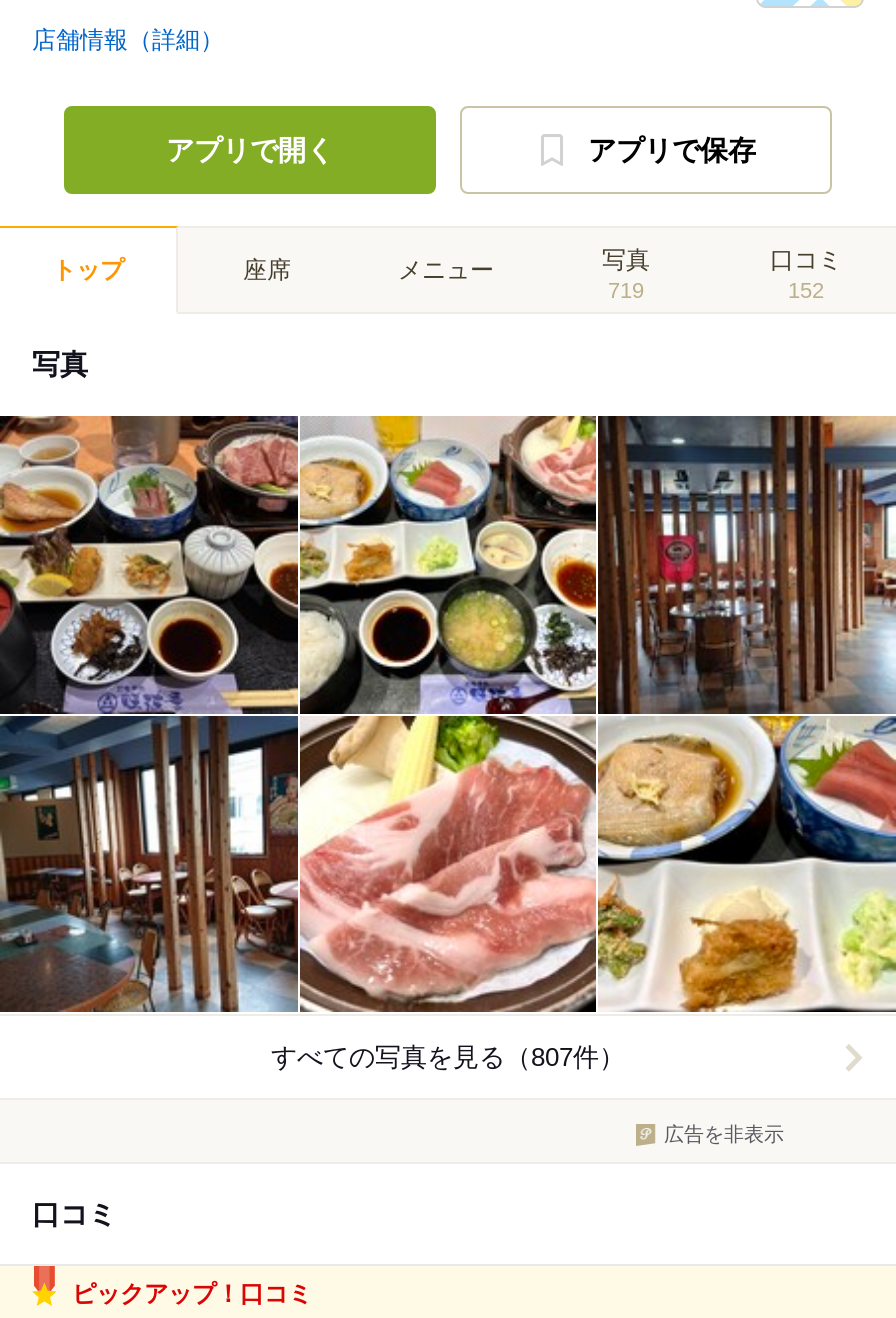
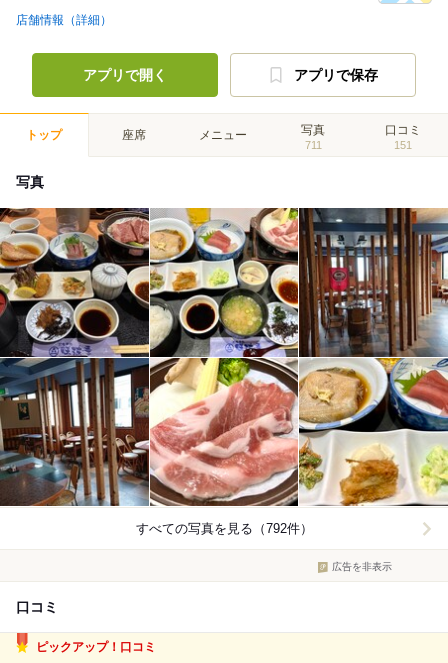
- 719
+ 711

- 152
+ 151

- すべての写真を見る（807件）
+ すべての写真を見る（792件）
